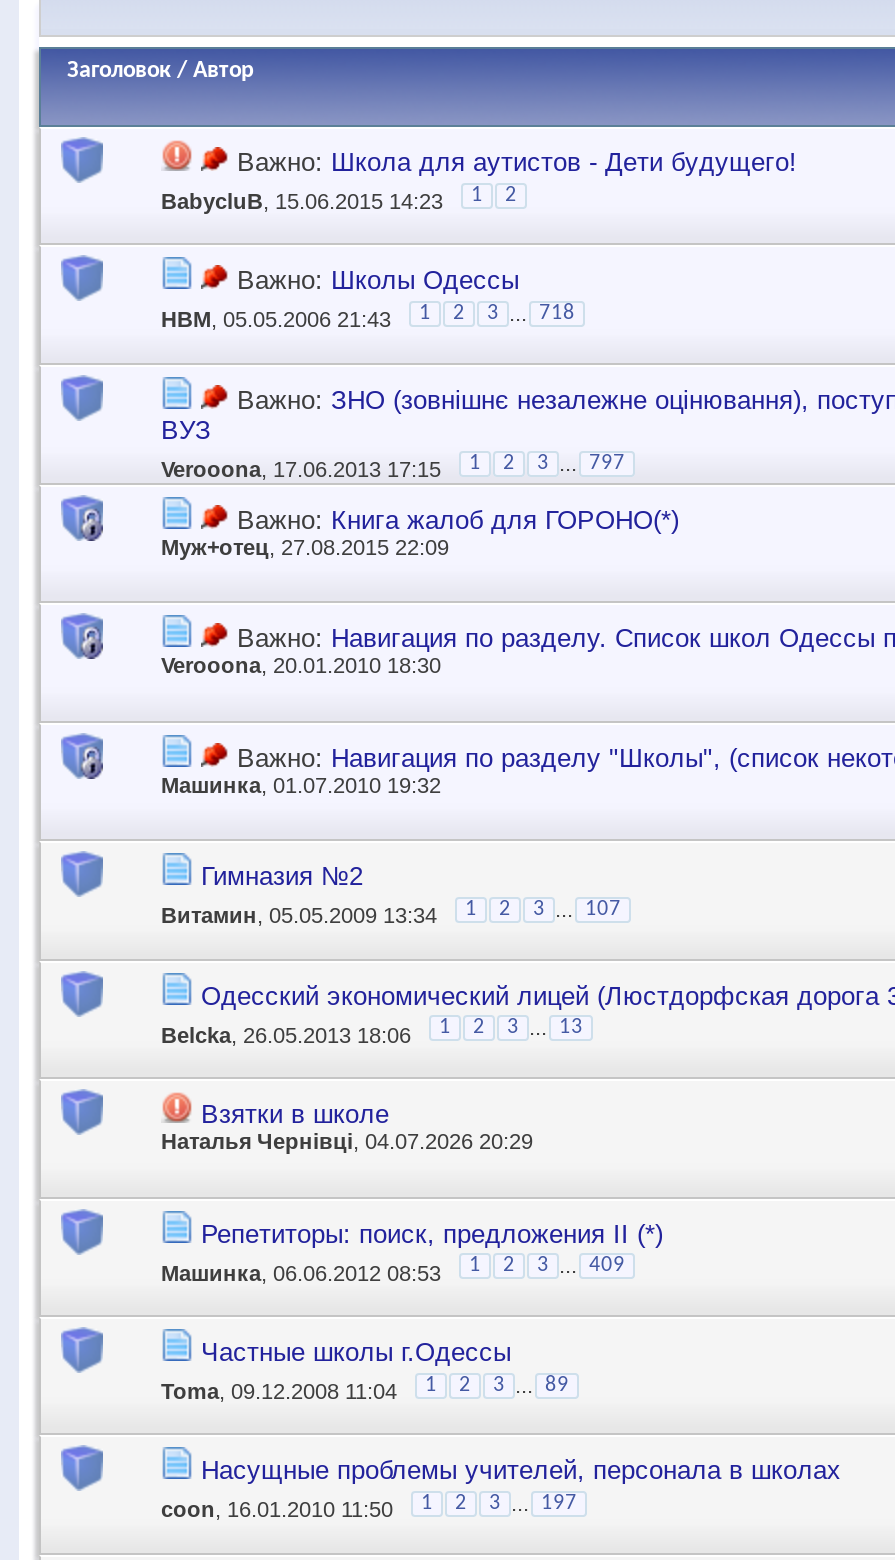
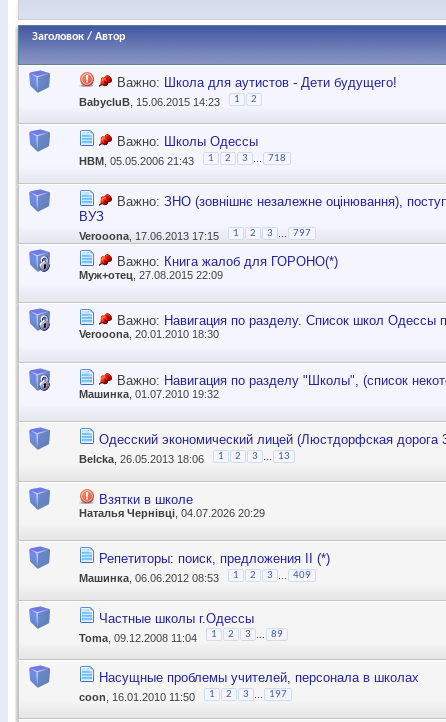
- Гимназия №2
- Витамин, 05.05.2009 13:34
- 1
- 2
- 3 ... 107
